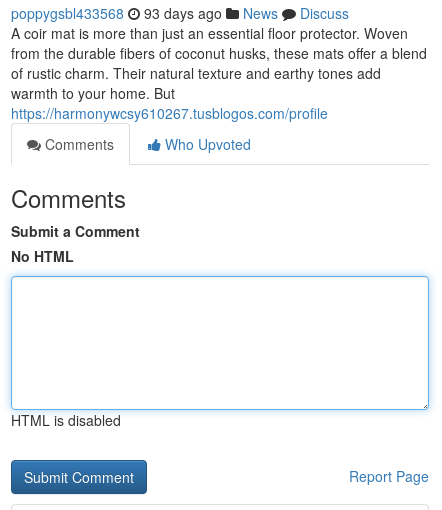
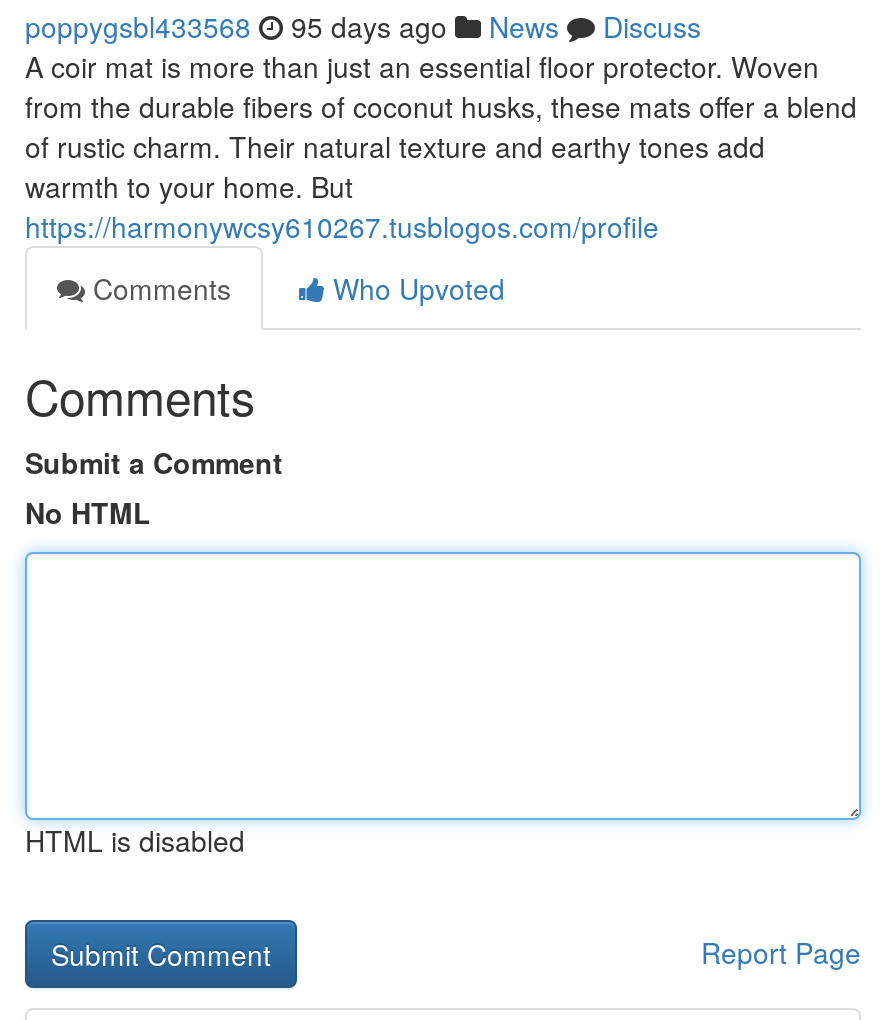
- poppygsbl433568 93 days ago News Discuss
+ poppygsbl433568 95 days ago News Discuss
